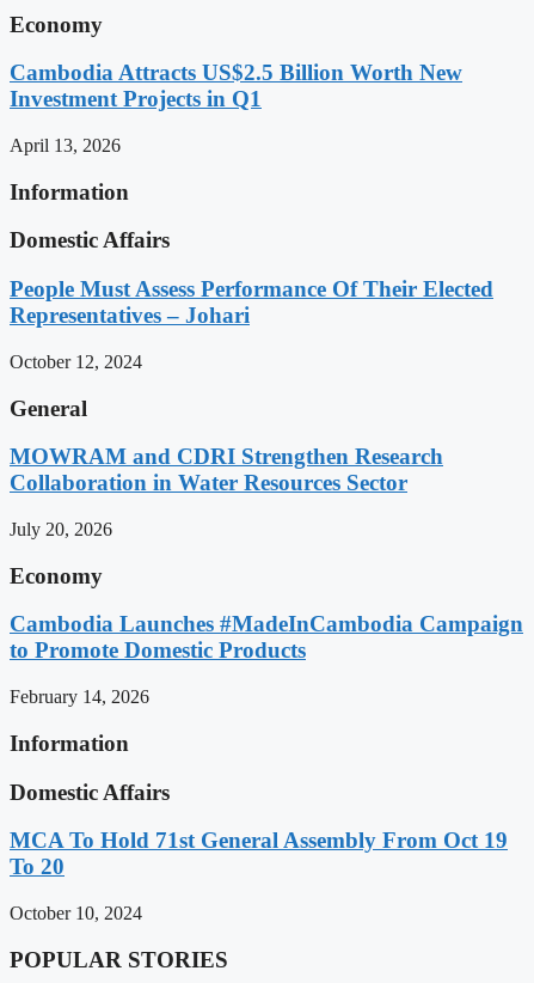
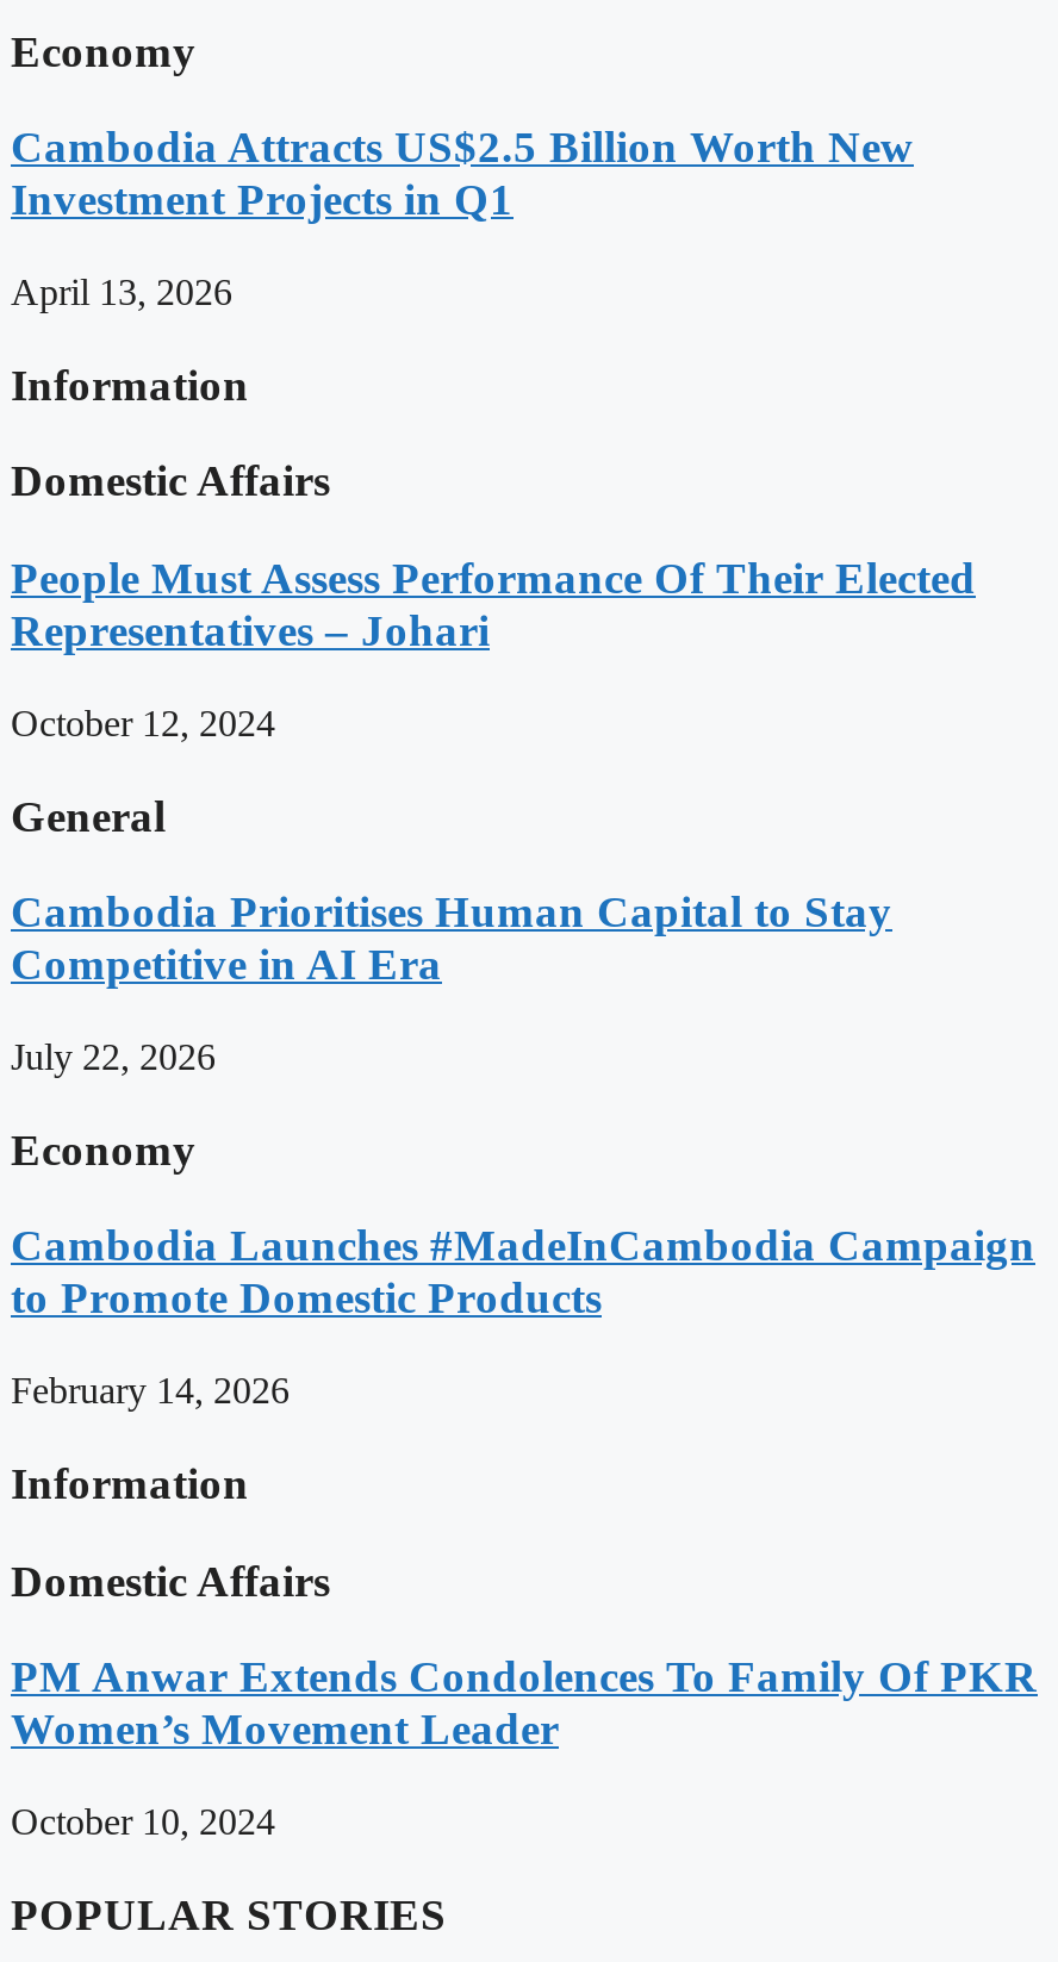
- MOWRAM and CDRI Strengthen Research
- Collaboration in Water Resources Sector
+ Cambodia Prioritises Human Capital to Stay
+ Competitive in AI Era

- July 20, 2026
+ July 22, 2026

- MCA To Hold 71st General Assembly From Oct 19
- To 20
+ PM Anwar Extends Condolences To Family Of PKR
+ Women’s Movement Leader
